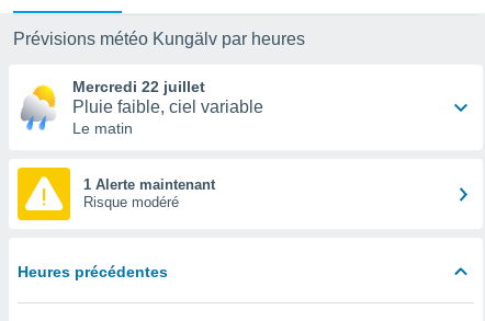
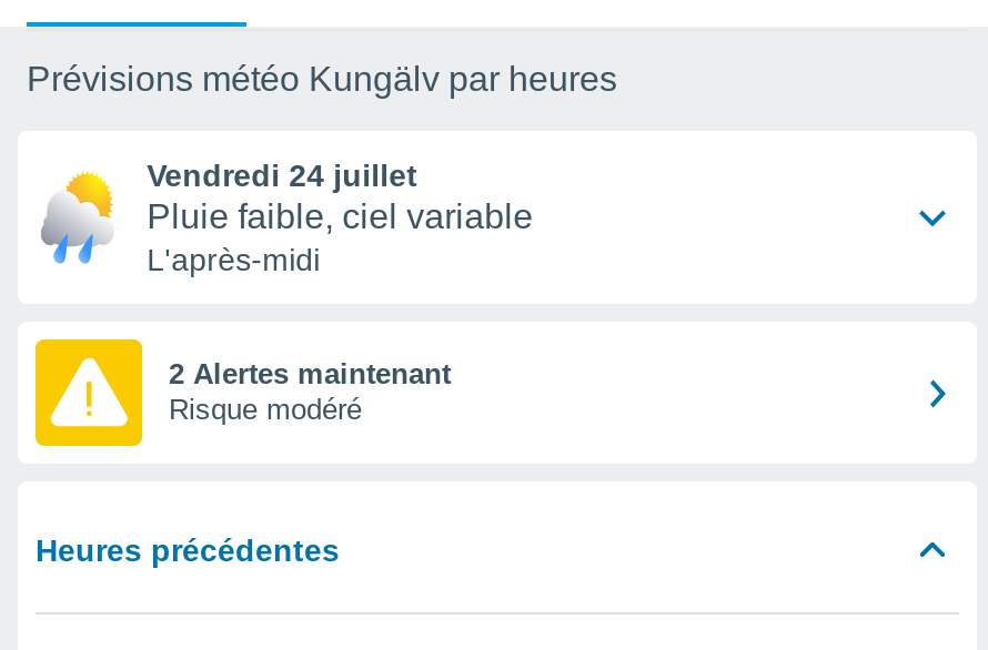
- Mercredi 22 juillet
+ Vendredi 24 juillet

- Le matin
+ L'après-midi

- 1 Alerte maintenant
+ 2 Alertes maintenant
